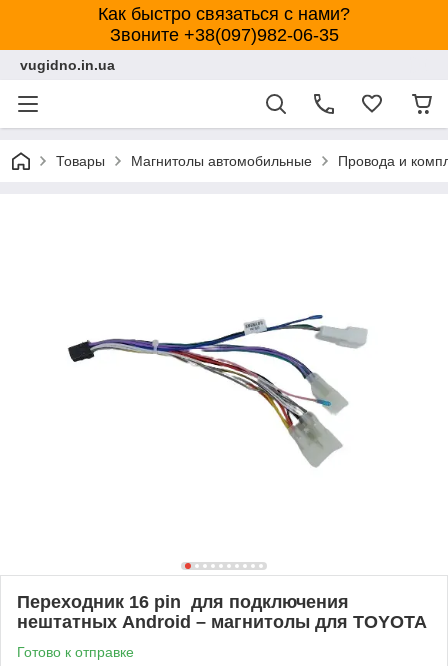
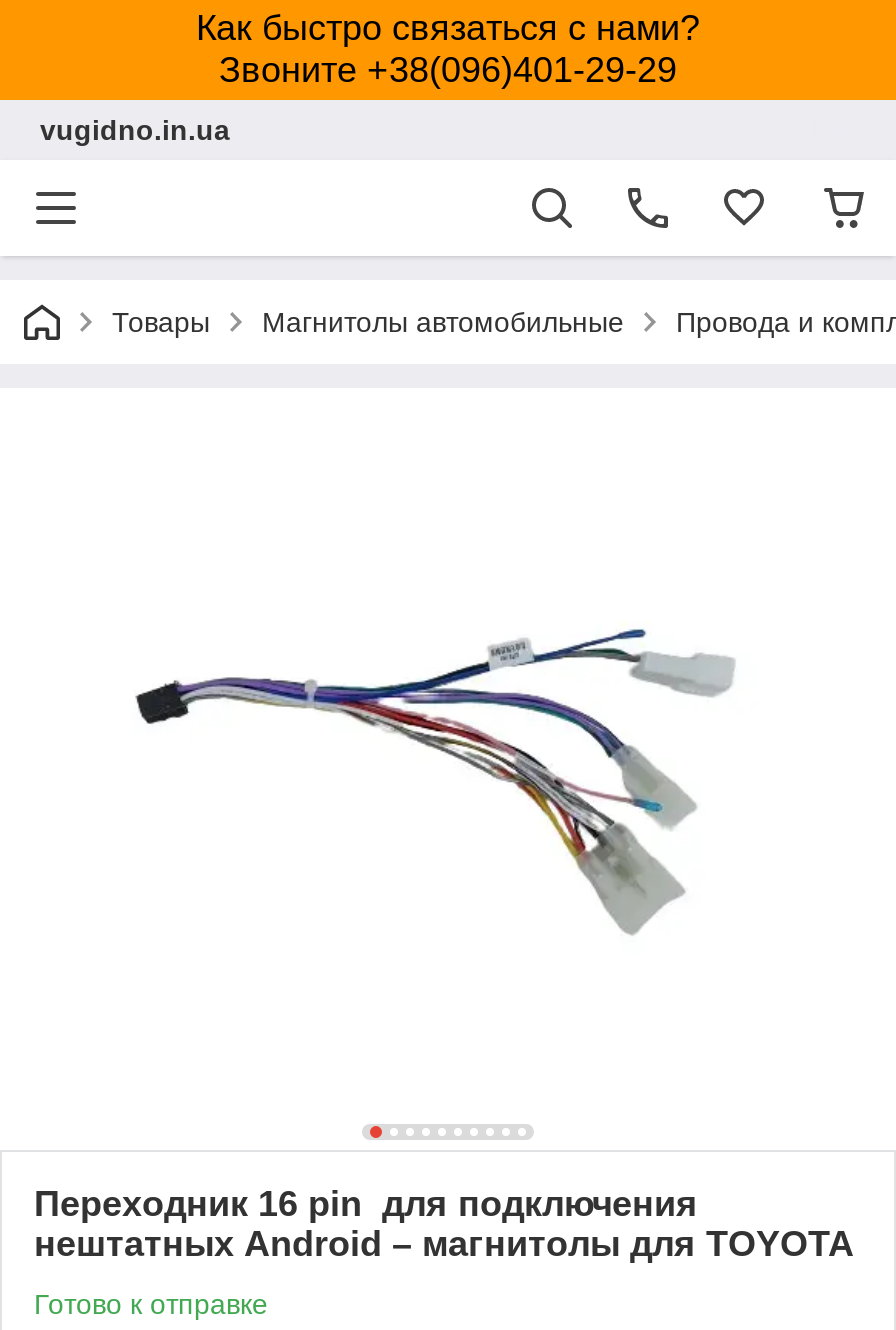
- Звоните +38(097)982-06-35
+ Звоните +38(096)401-29-29
